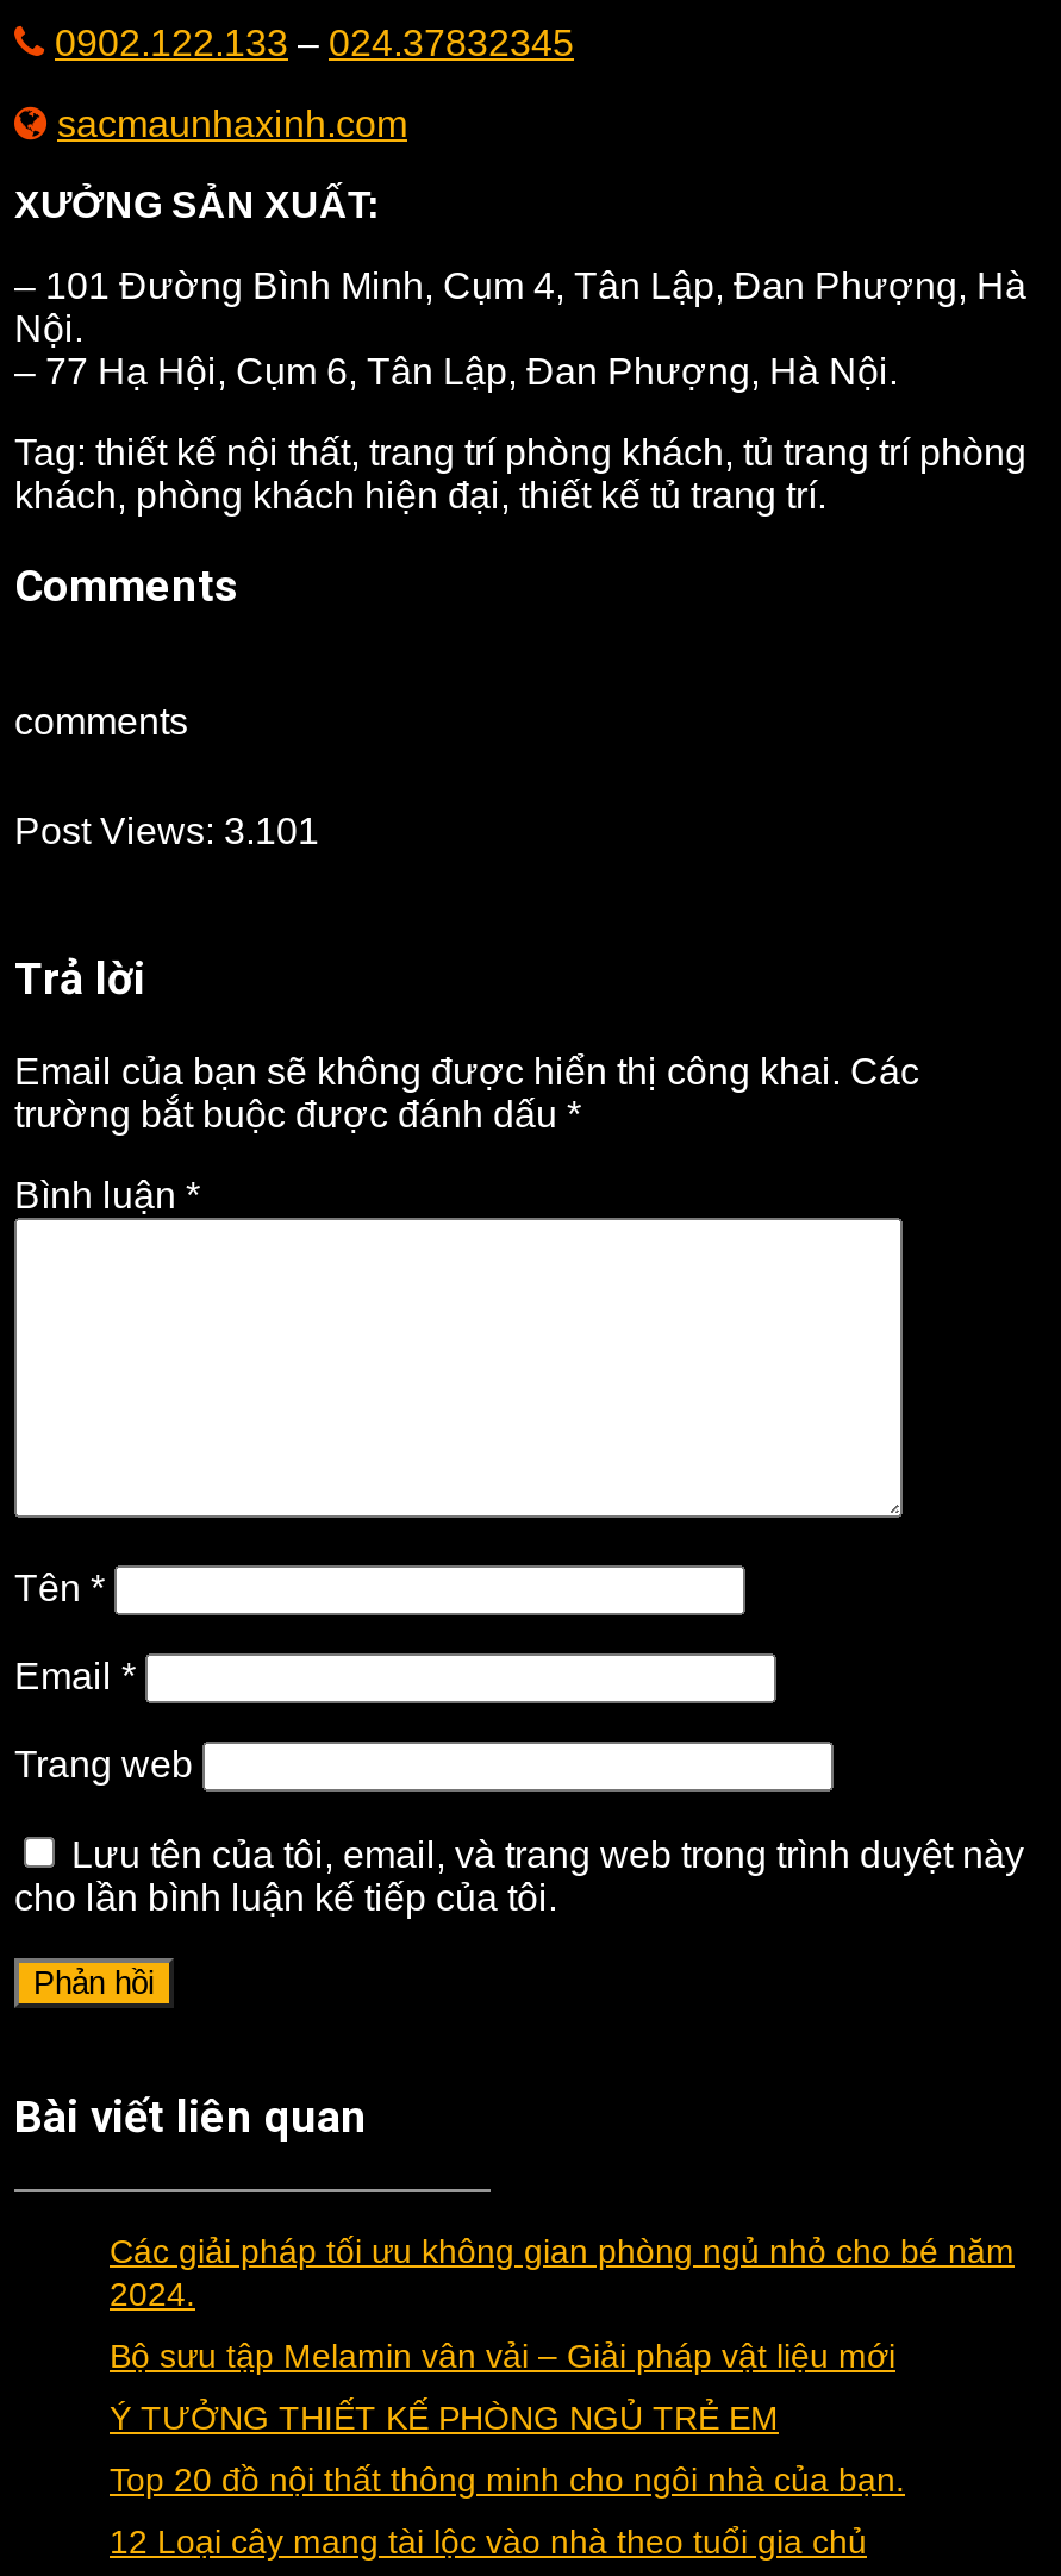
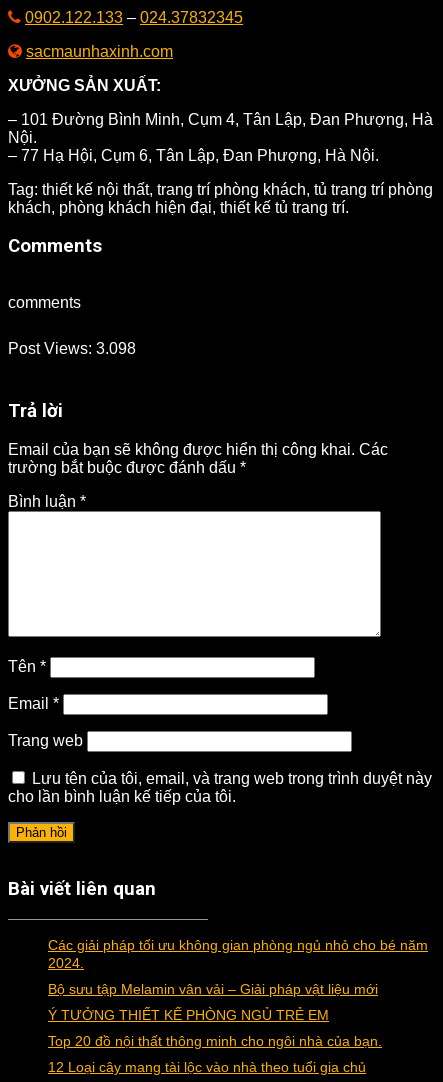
- Post Views: 3.101
+ Post Views: 3.098
